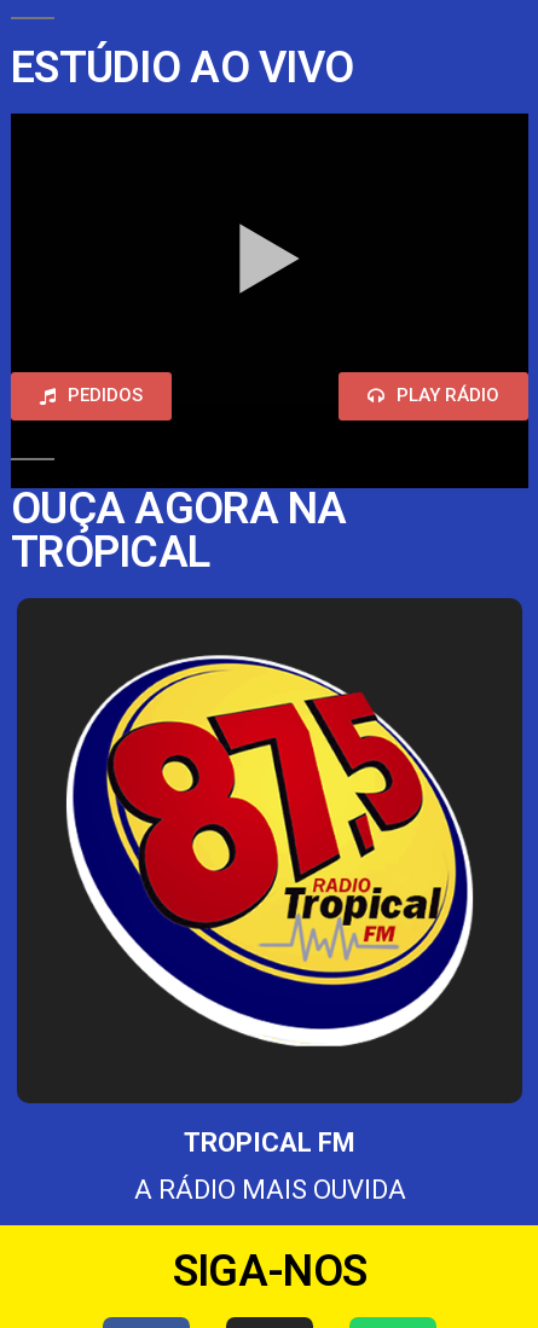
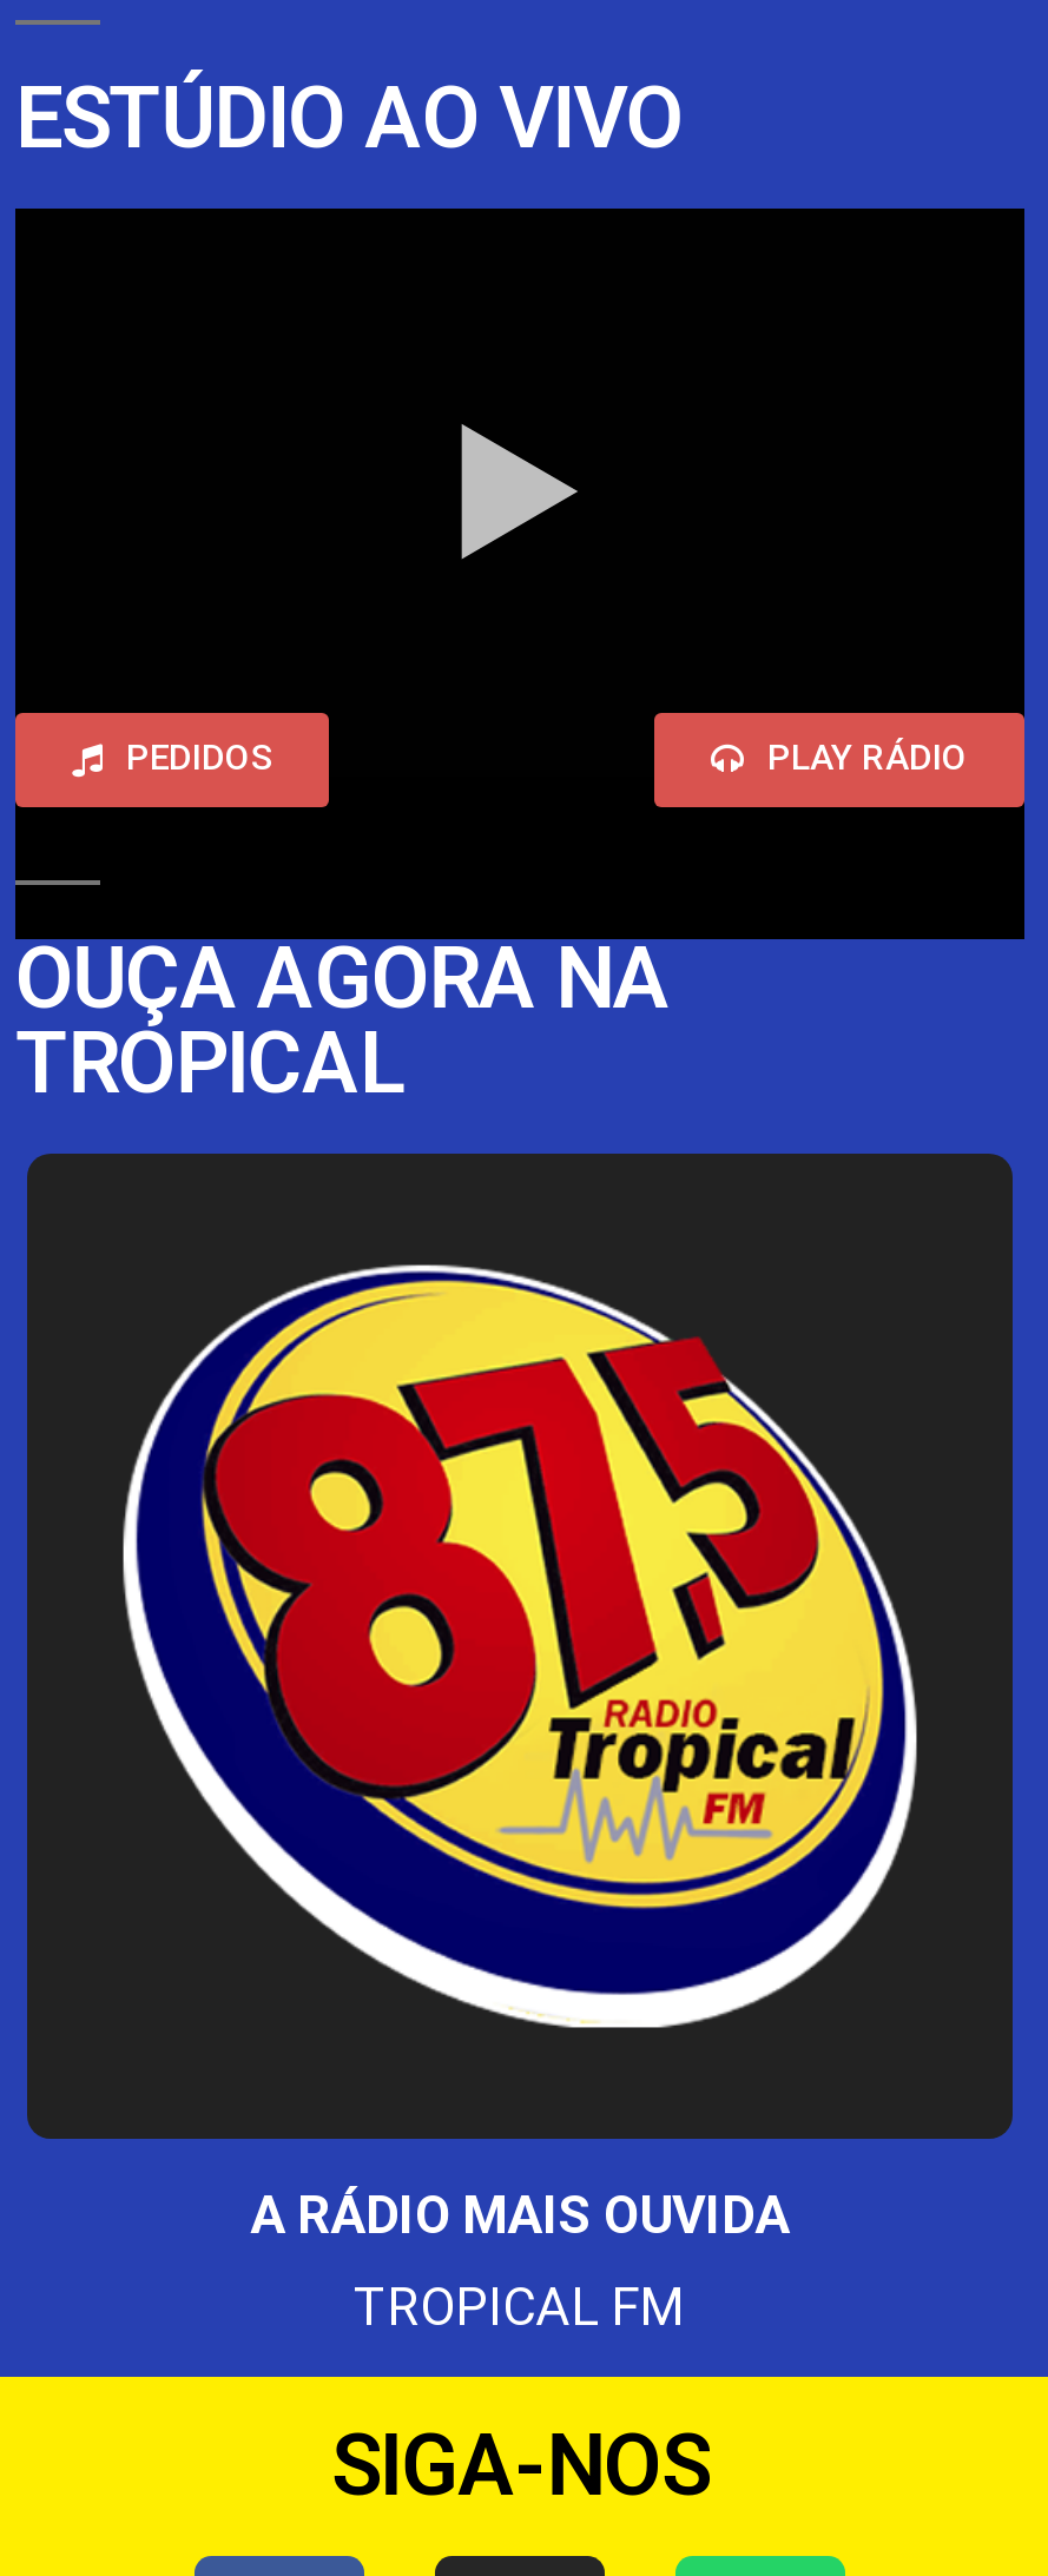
moved down: TROPICAL FM

moved up: A RÁDIO MAIS OUVIDA
